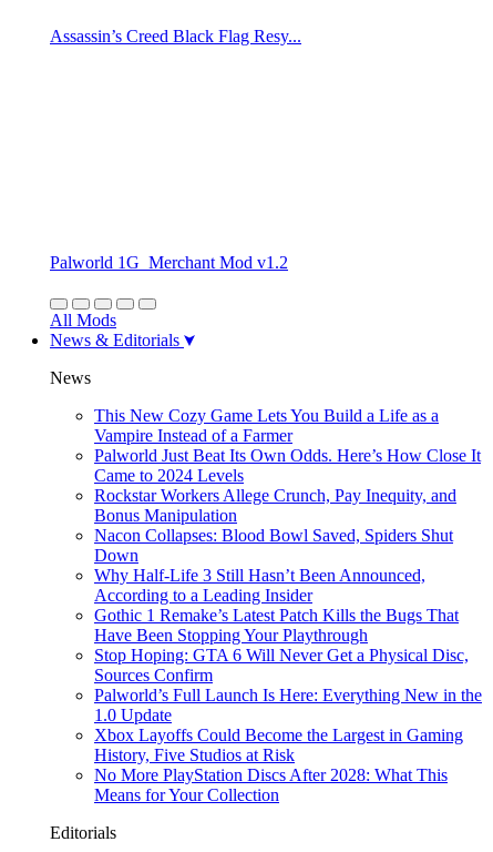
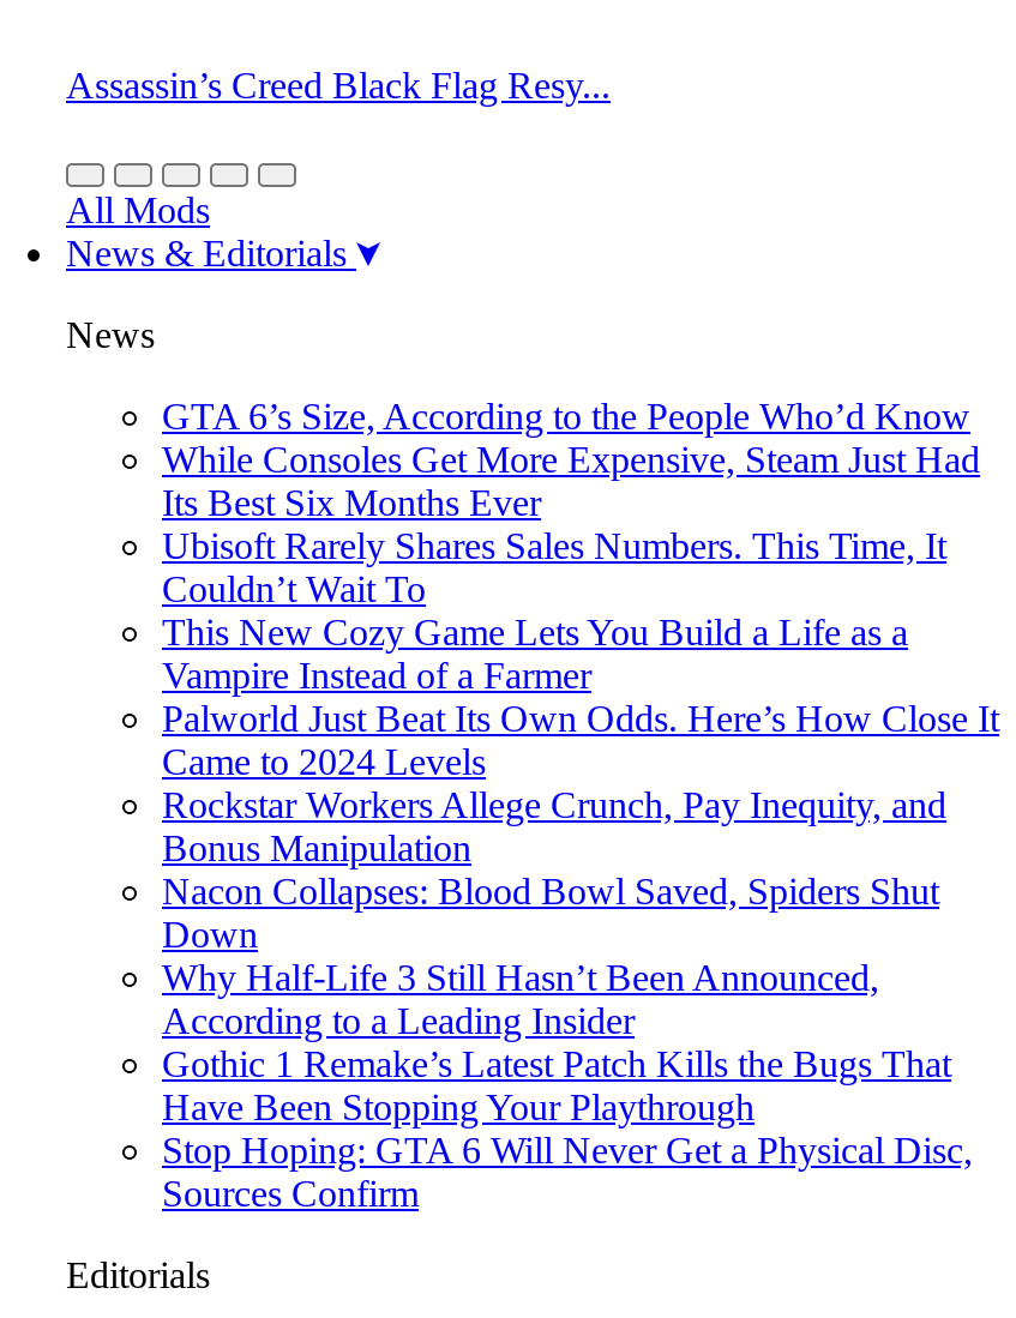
- Palworld 1G_Merchant Mod v1.2

+ GTA 6’s Size, According to the People Who’d Know
+ While Consoles Get More Expensive, Steam Just Had
+ Its Best Six Months Ever
+ Ubisoft Rarely Shares Sales Numbers. This Time, It
+ Couldn’t Wait To

- Palworld’s Full Launch Is Here: Everything New in the
- 1.0 Update
- Xbox Layoffs Could Become the Largest in Gaming
- History, Five Studios at Risk
- No More PlayStation Discs After 2028: What This
- Means for Your Collection
